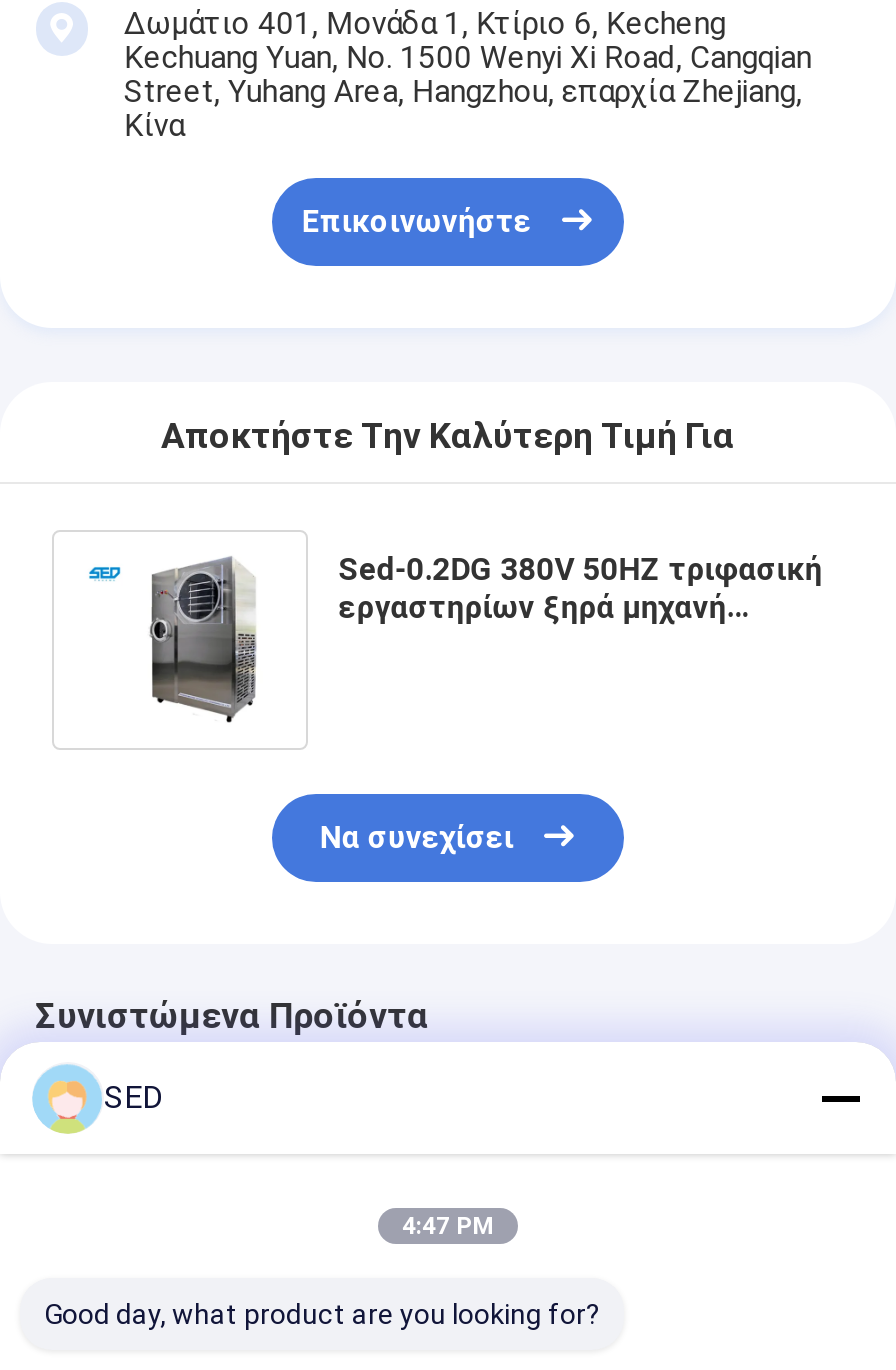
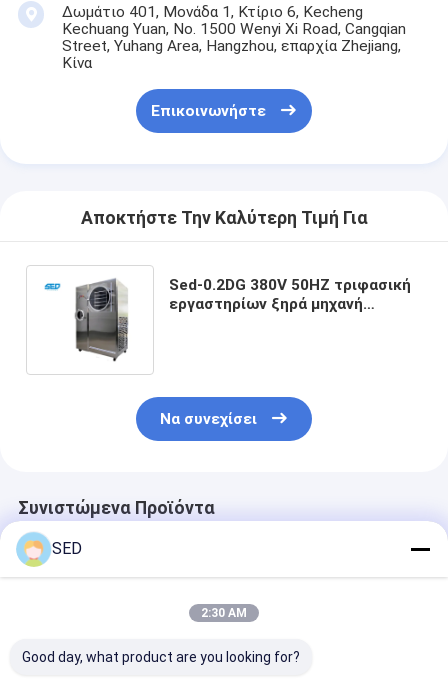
- 4:47 PM
+ 2:30 AM
